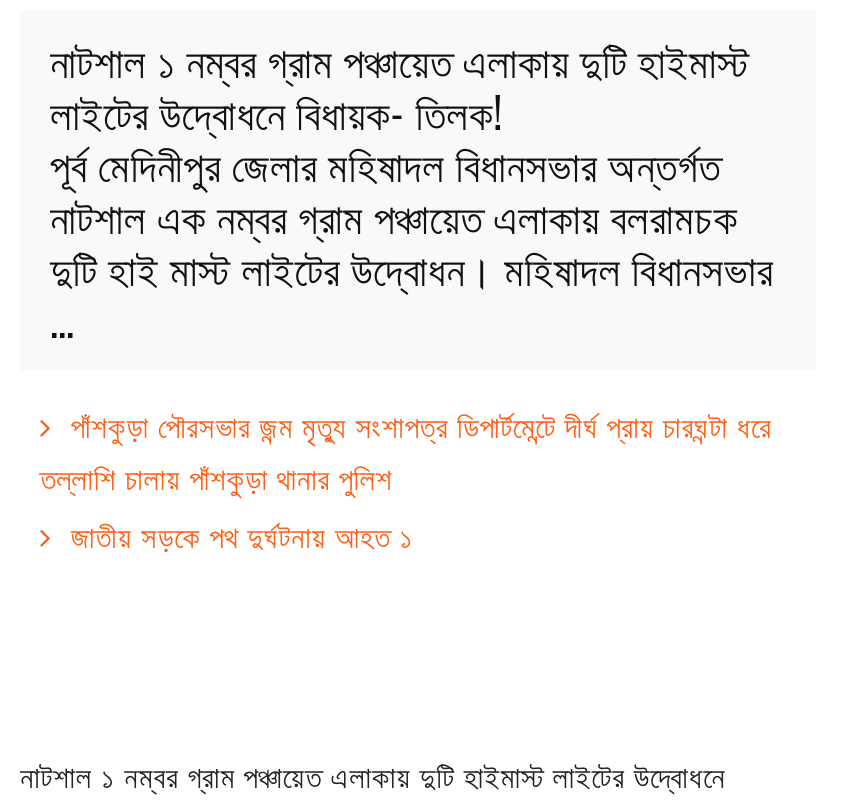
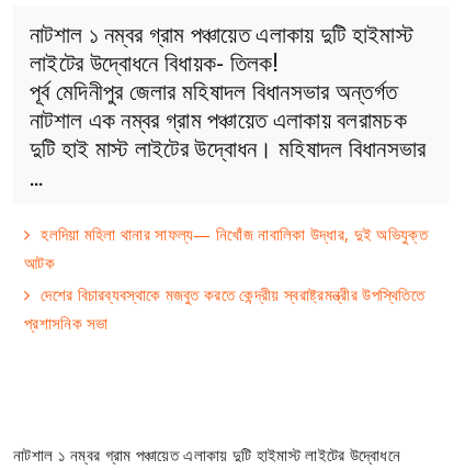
- পাঁশকুড়া পৌরসভার জন্ম মৃত্যু সংশাপত্র ডিপার্টমেন্টে দীর্ঘ প্রায় চারঘন্টা ধরে
- তল্লাশি চালায় পাঁশকুড়া থানার পুলিশ
- জাতীয় সড়কে পথ দুর্ঘটনায় আহত ১
+ হলদিয়া মহিলা থানার সাফল্য— নিখোঁজ নাবালিকা উদ্ধার, দুই অভিযুক্ত
+ আটক
+ দেশের বিচারব্যবস্থাকে মজবুত করতে কেন্দ্রীয় স্বরাষ্ট্রমন্ত্রীর উপস্থিতিতে
+ প্রশাসনিক সভা
